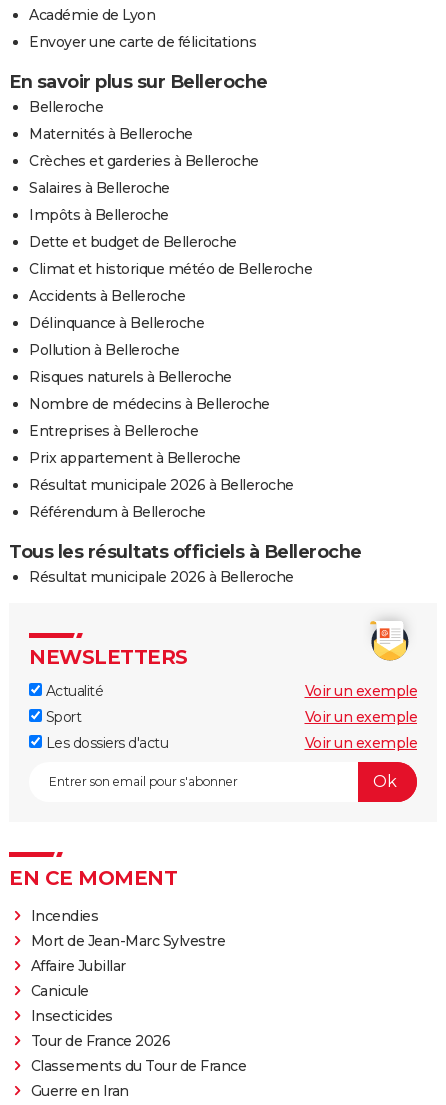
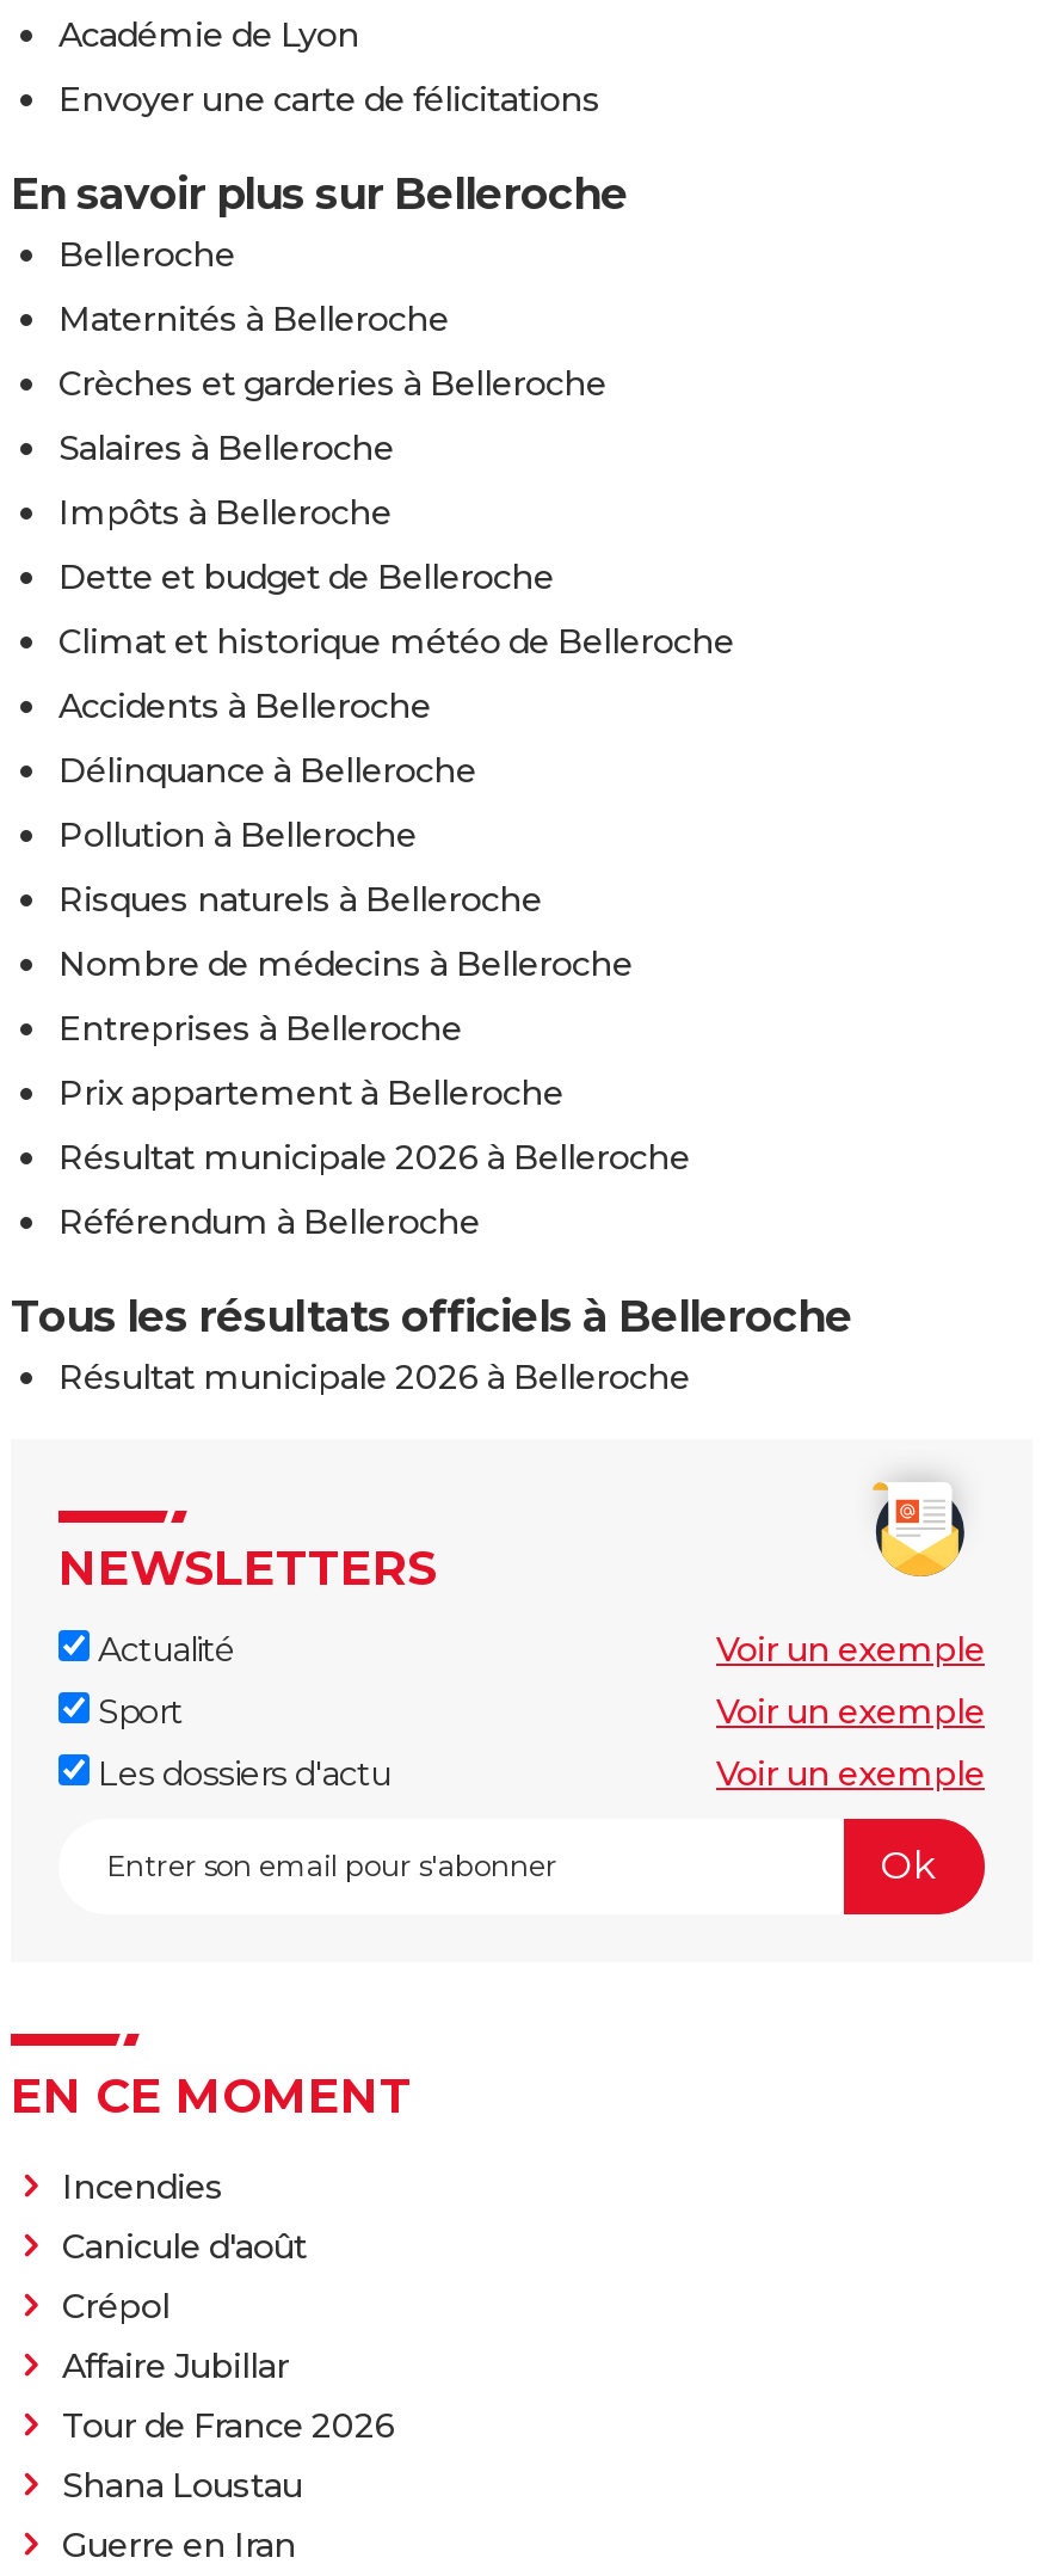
- Mort de Jean-Marc Sylvestre
+ Canicule d'août
+ Crépol

moved down: Affaire Jubillar

- Canicule
- Insecticides

- Classements du Tour de France
+ Shana Loustau
